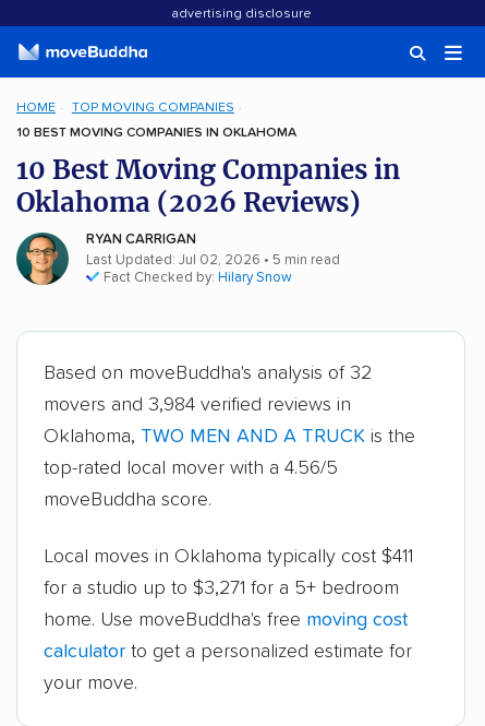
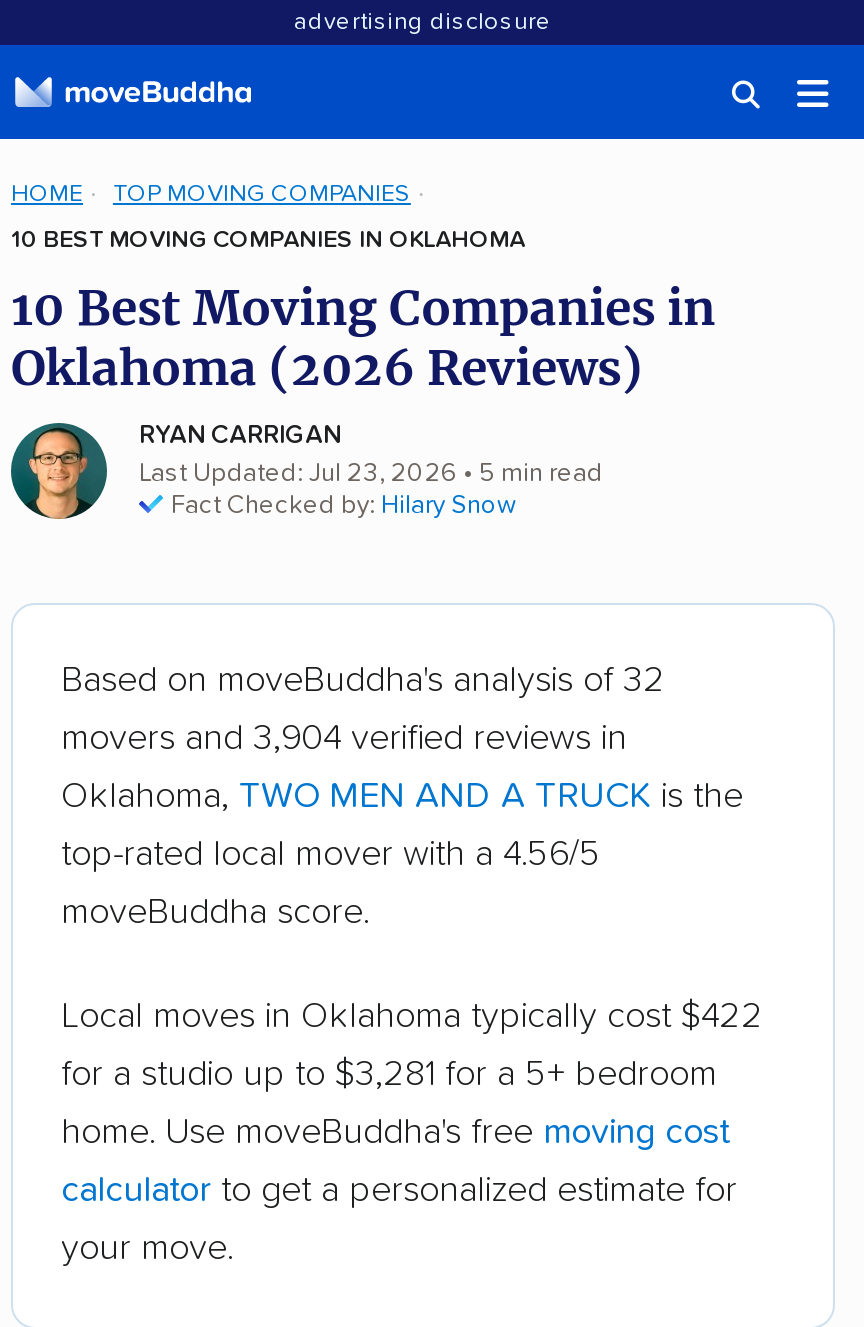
- Last Updated: Jul 02, 2026 • 5 min read
+ Last Updated: Jul 23, 2026 • 5 min read

- movers and 3,984 verified reviews in
+ movers and 3,904 verified reviews in

- Local moves in Oklahoma typically cost $411
+ Local moves in Oklahoma typically cost $422

- for a studio up to $3,271 for a 5+ bedroom
+ for a studio up to $3,281 for a 5+ bedroom
